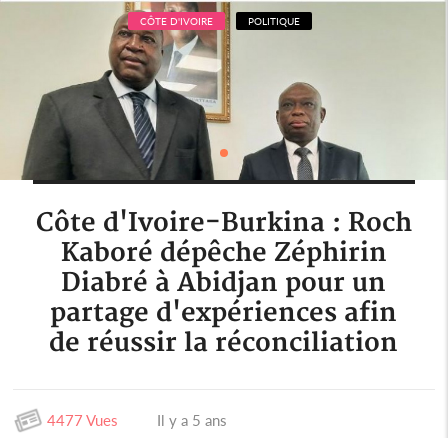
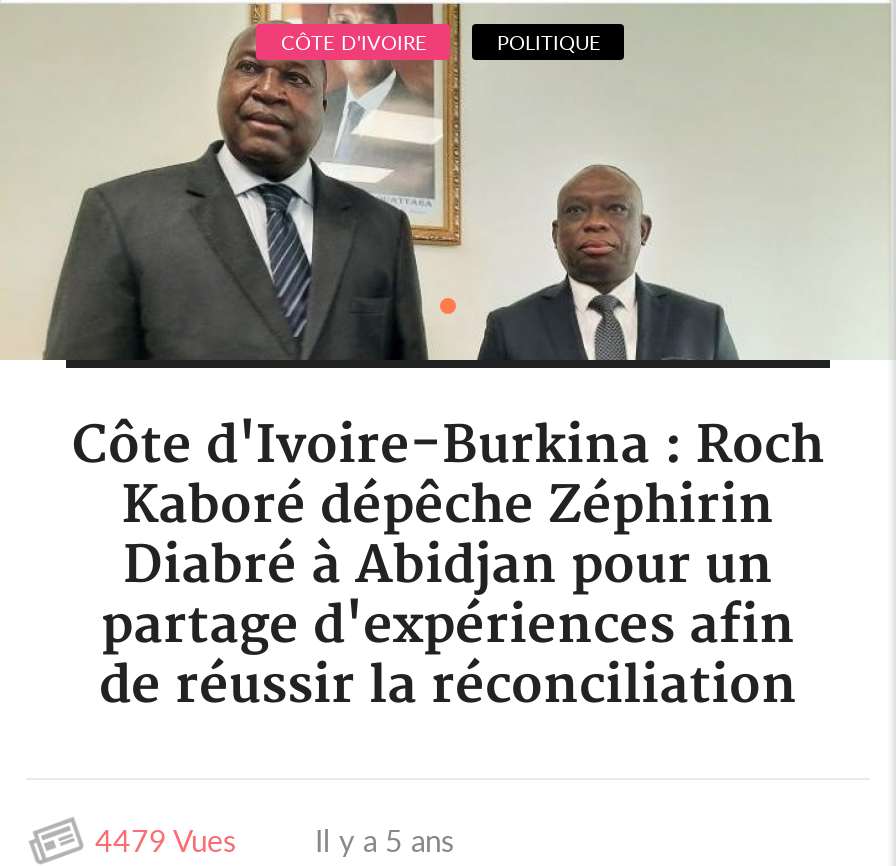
- 4477 Vues Il y a 5 ans
+ 4479 Vues Il y a 5 ans
